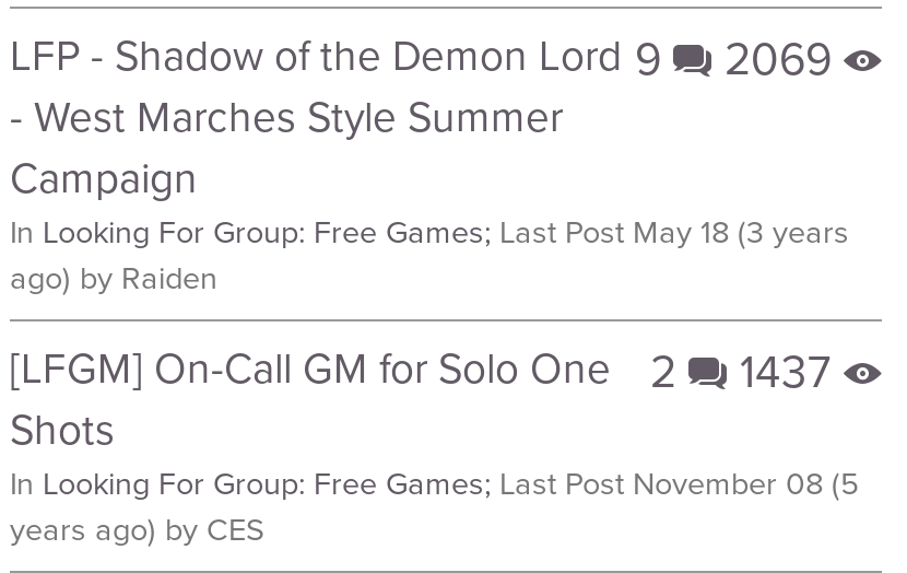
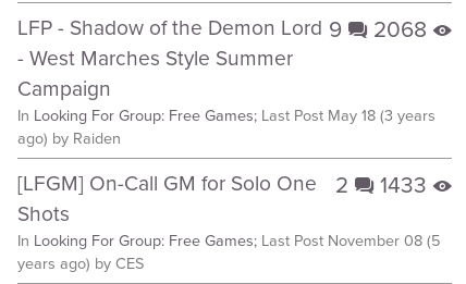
- LFP - Shadow of the Demon Lord 9 q 2069 E
+ LFP - Shadow of the Demon Lord 9 q 2068 E

- [LFGM] On-Call GM for Solo One 2 q 1437 E
+ [LFGM] On-Call GM for Solo One 2 q 1433 E
